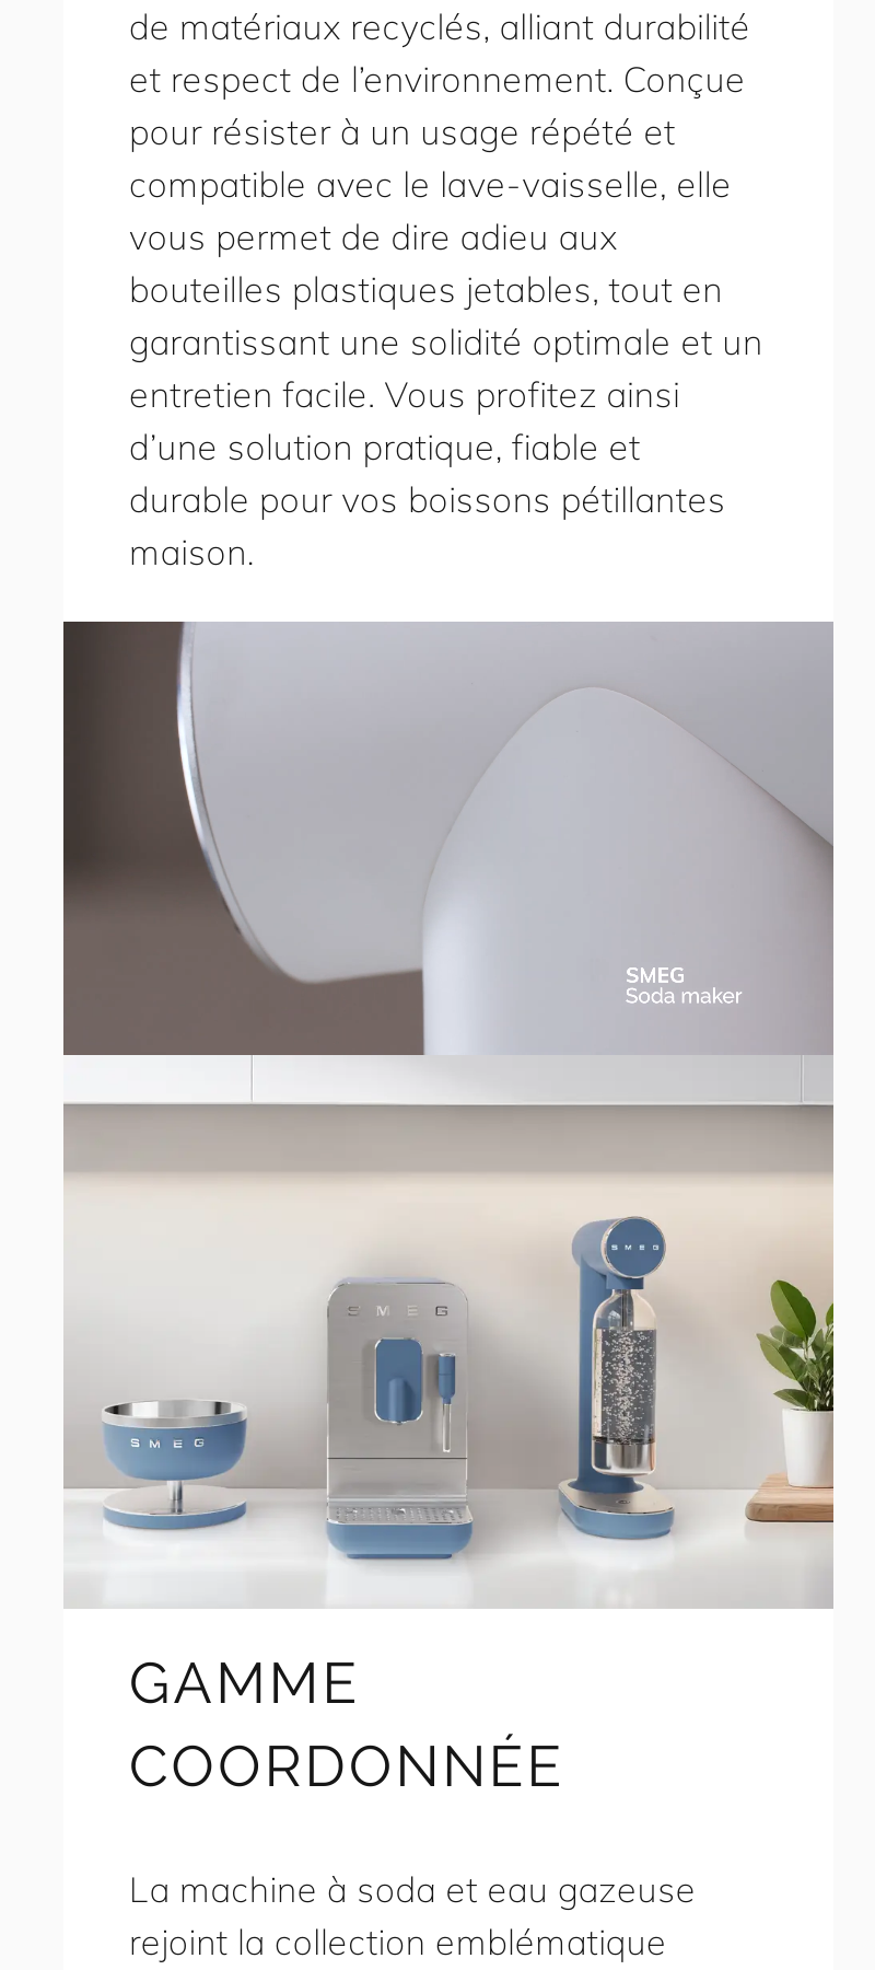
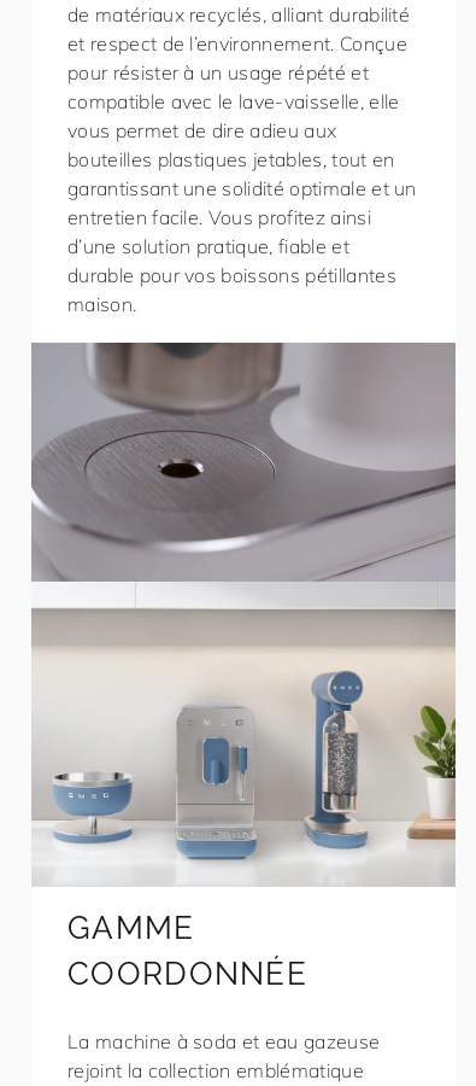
- [image]
+ [image]
